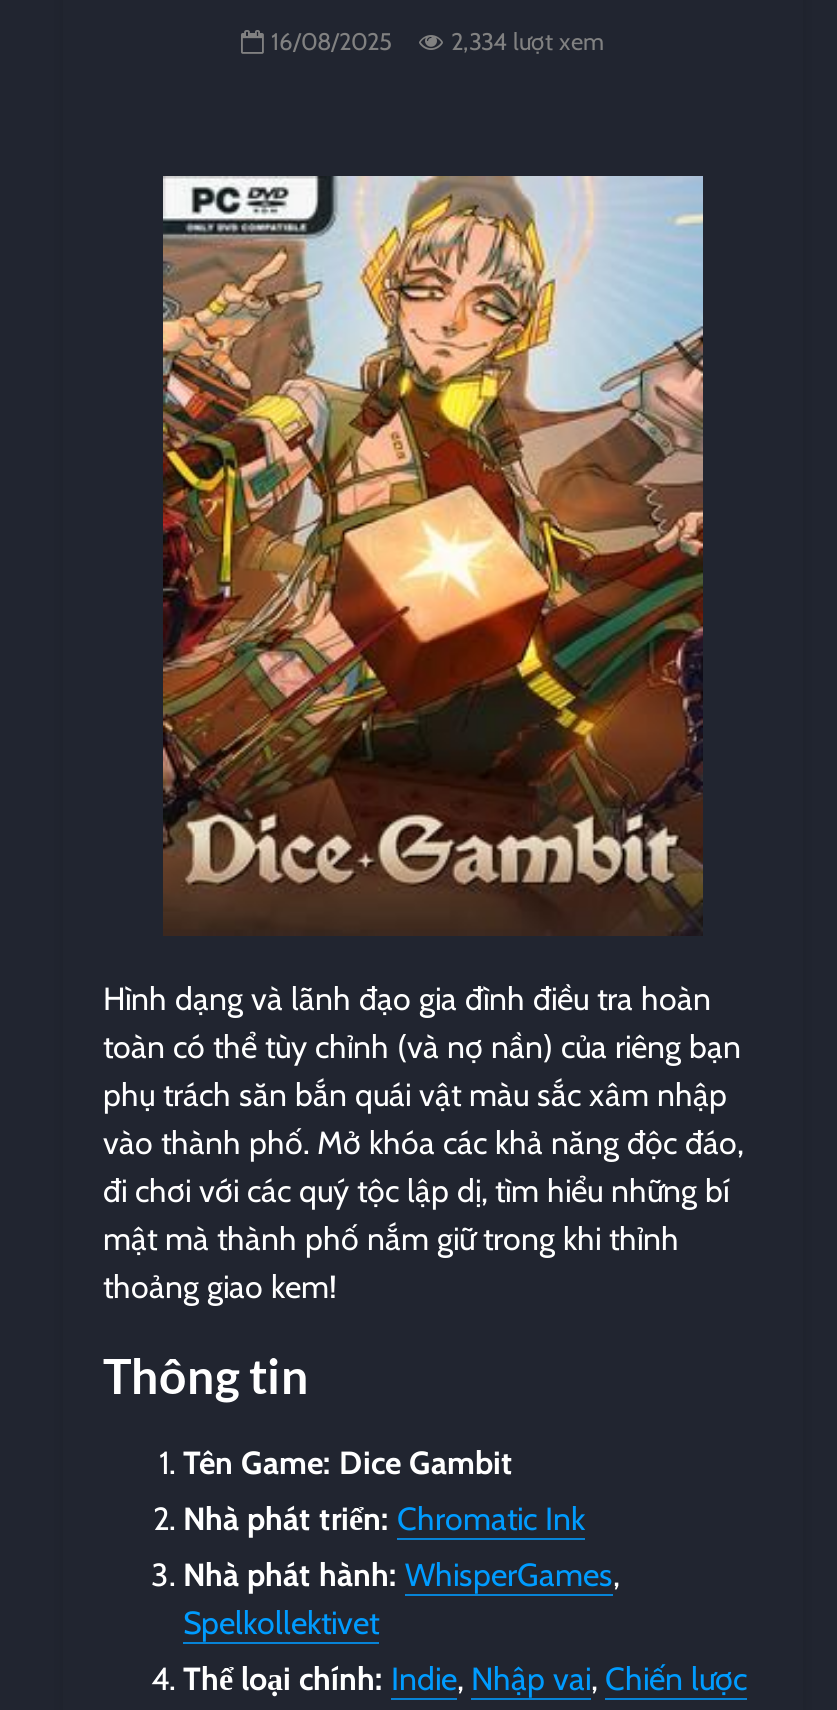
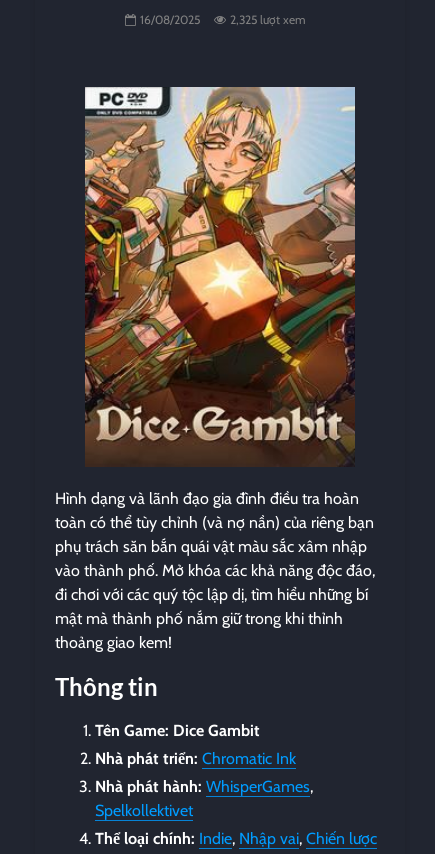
- 16/08/2025 2,334 lượt xem
+ 16/08/2025 2,325 lượt xem
